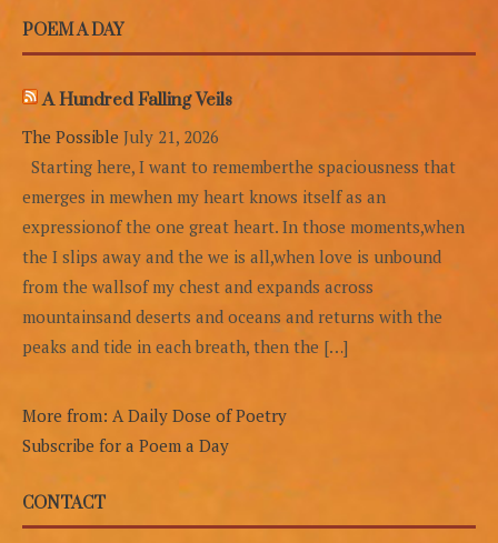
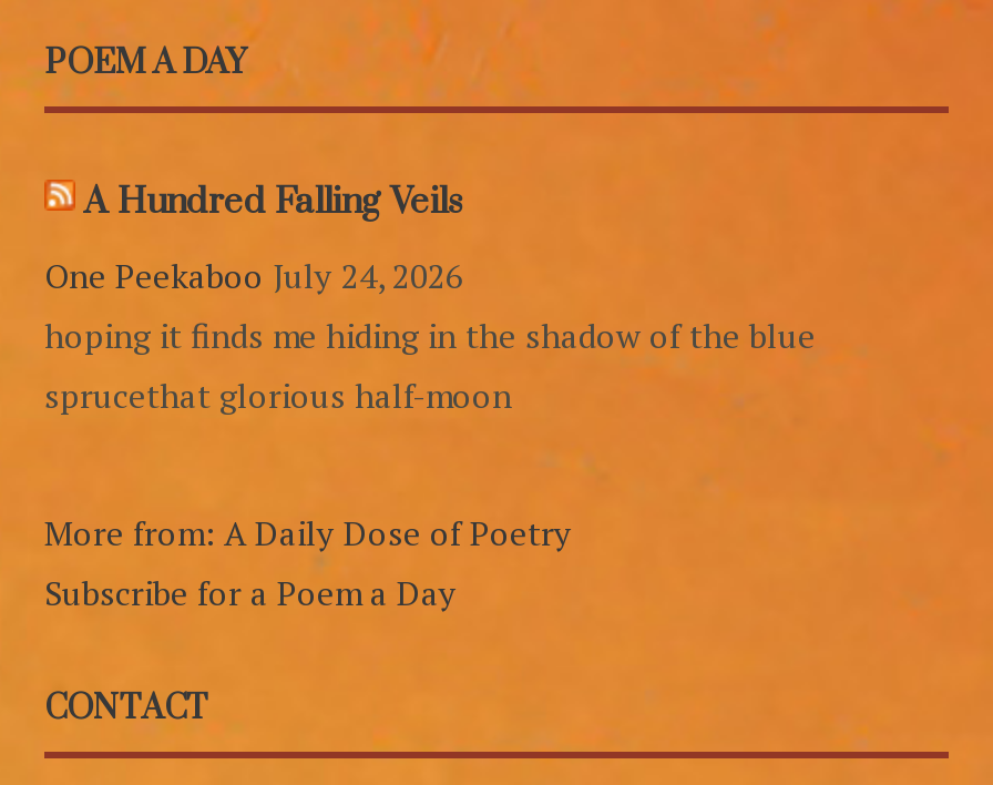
- The Possible July 21, 2026
- Starting here, I want to rememberthe spaciousness that
- emerges in mewhen my heart knows itself as an
- expressionof the one great heart. In those moments,when
- the I slips away and the we is all,when love is unbound
- from the wallsof my chest and expands across
- mountainsand deserts and oceans and returns with the
- peaks and tide in each breath, then the […]
+ One Peekaboo July 24, 2026
+ hoping it finds me hiding in the shadow of the blue
+ sprucethat glorious half-moon
